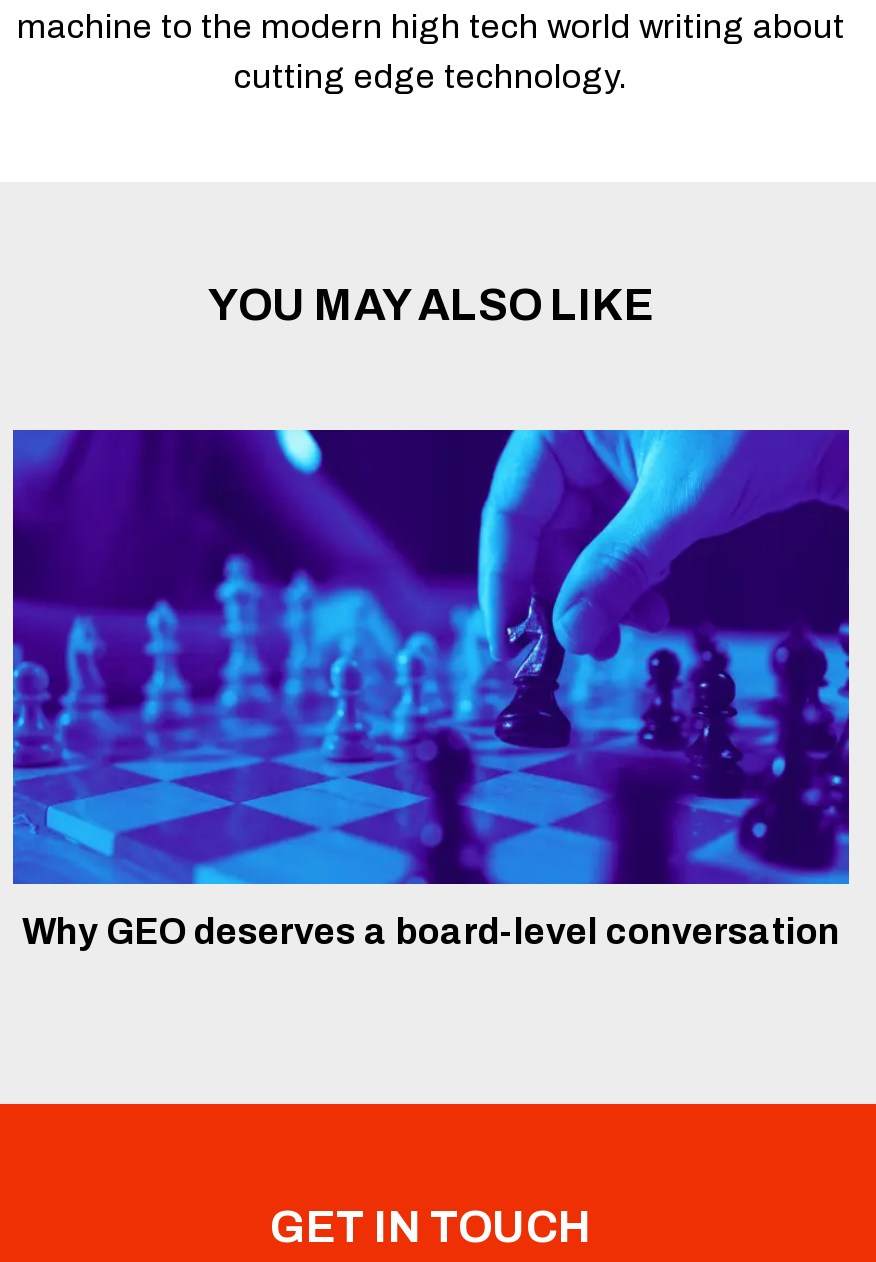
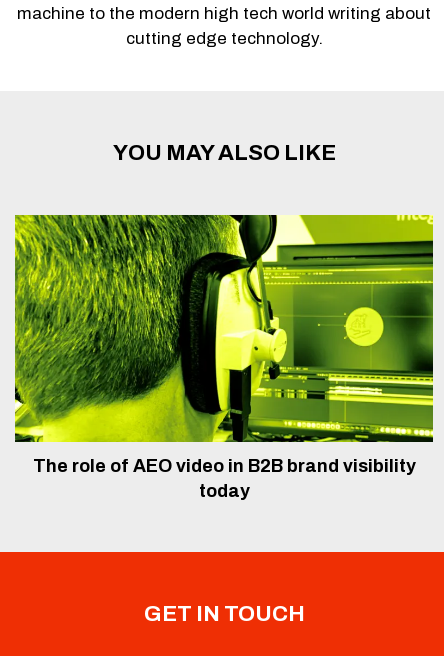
- [image]
- Why GEO deserves a board-level conversation
+ [image]
+ The role of AEO video in B2B brand visibility
+ today
